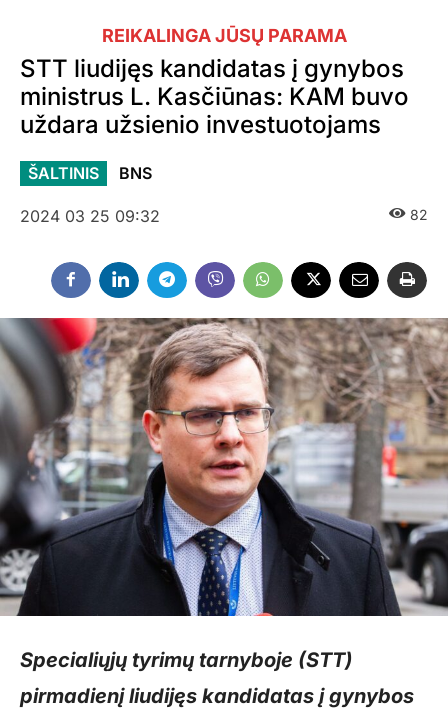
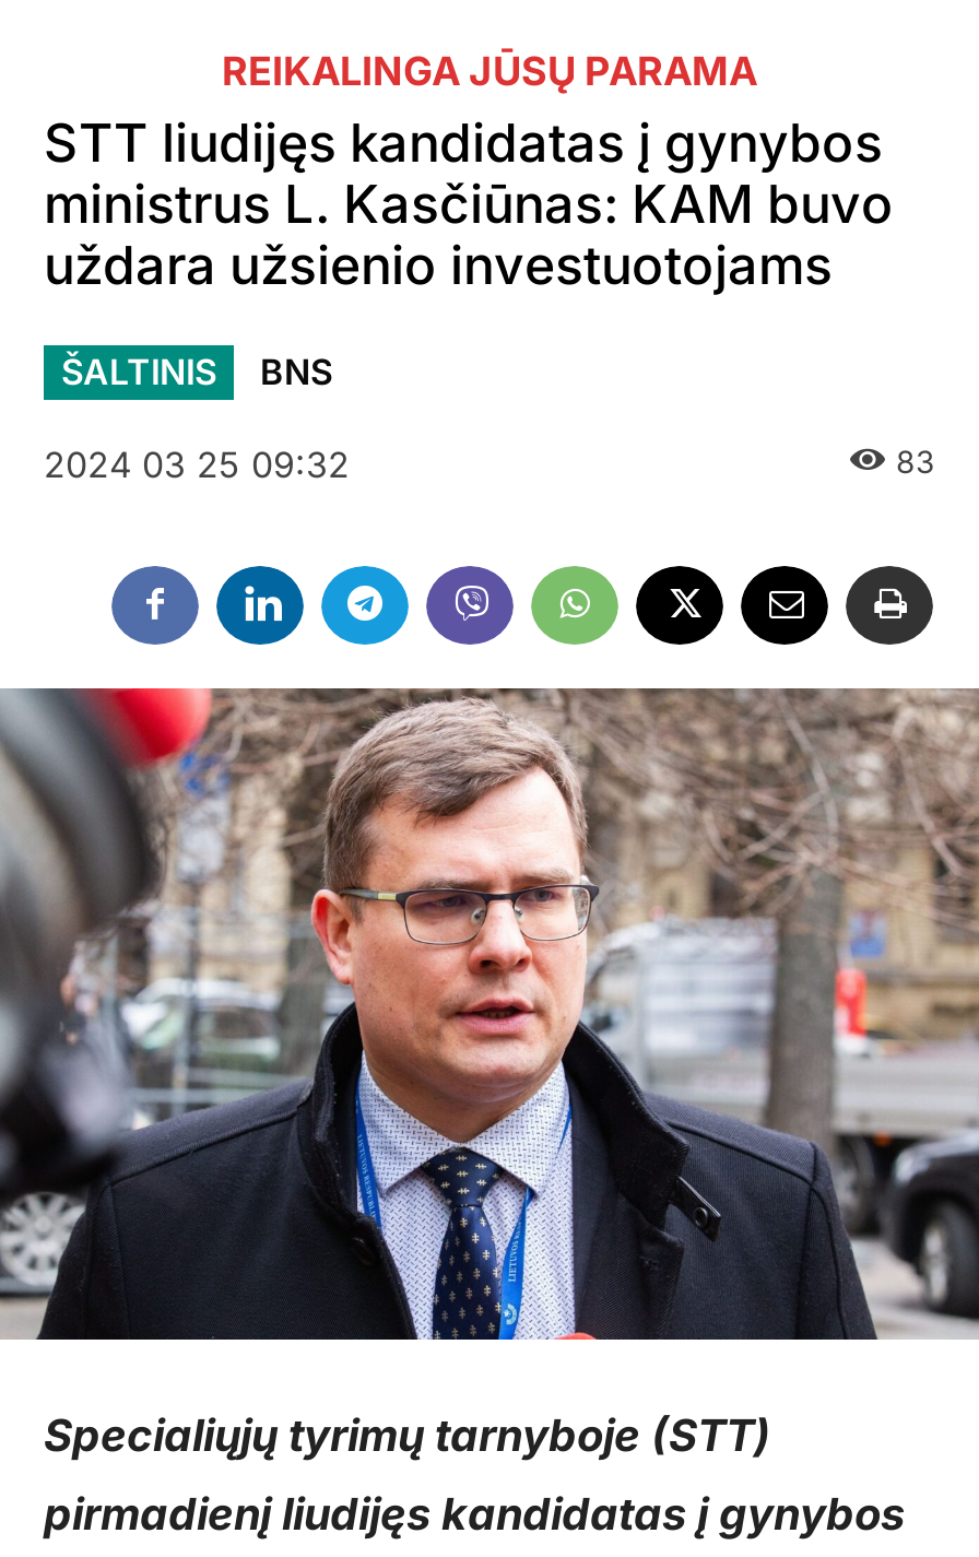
- 82
+ 83
